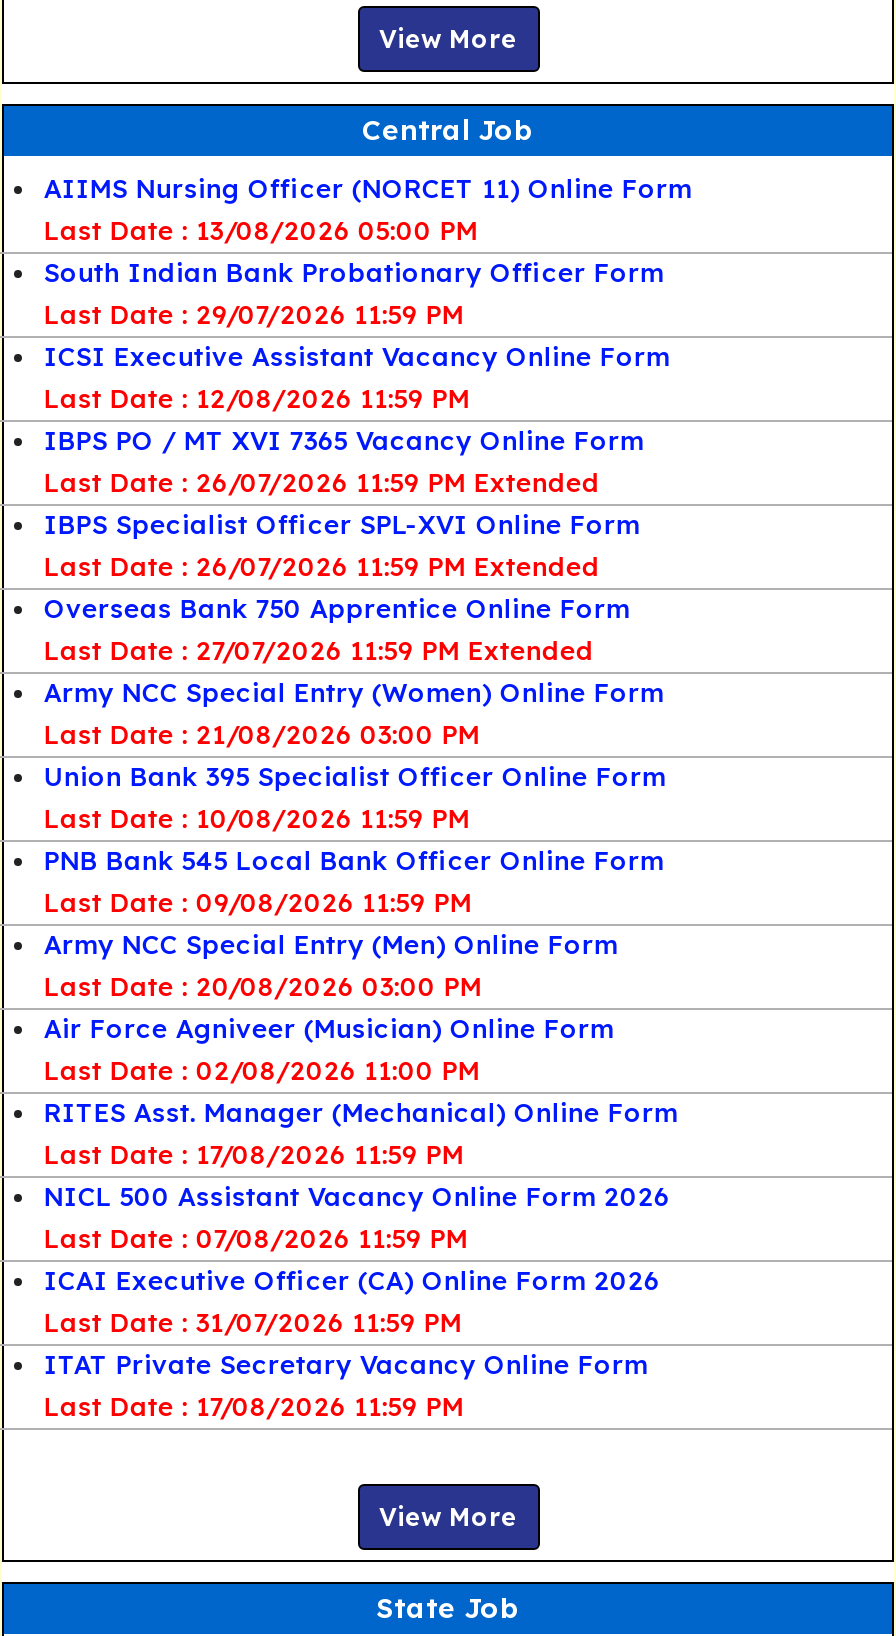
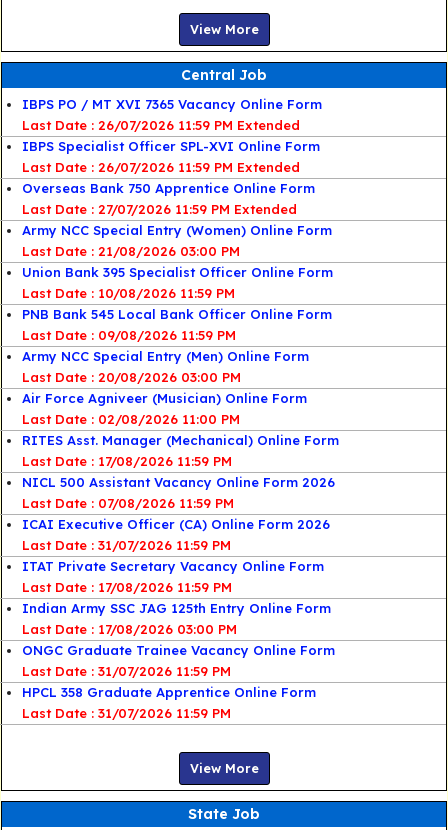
- AIIMS Nursing Officer (NORCET 11) Online Form
- Last Date : 13/08/2026 05:00 PM
- South Indian Bank Probationary Officer Form
- Last Date : 29/07/2026 11:59 PM
- ICSI Executive Assistant Vacancy Online Form
- Last Date : 12/08/2026 11:59 PM

moved up: IBPS PO / MT XVI 7365 Vacancy Online Form | Last Date : 26/07/2026 11:59 PM Extended | IBPS Specialist Officer SPL-XVI Online Form | ... | ITAT Private Secretary Vacancy Online Form | Last Date : 17/08/2026 11:59 PM

+ Indian Army SSC JAG 125th Entry Online Form
+ Last Date : 17/08/2026 03:00 PM
+ ONGC Graduate Trainee Vacancy Online Form
+ Last Date : 31/07/2026 11:59 PM
+ HPCL 358 Graduate Apprentice Online Form
+ Last Date : 31/07/2026 11:59 PM
